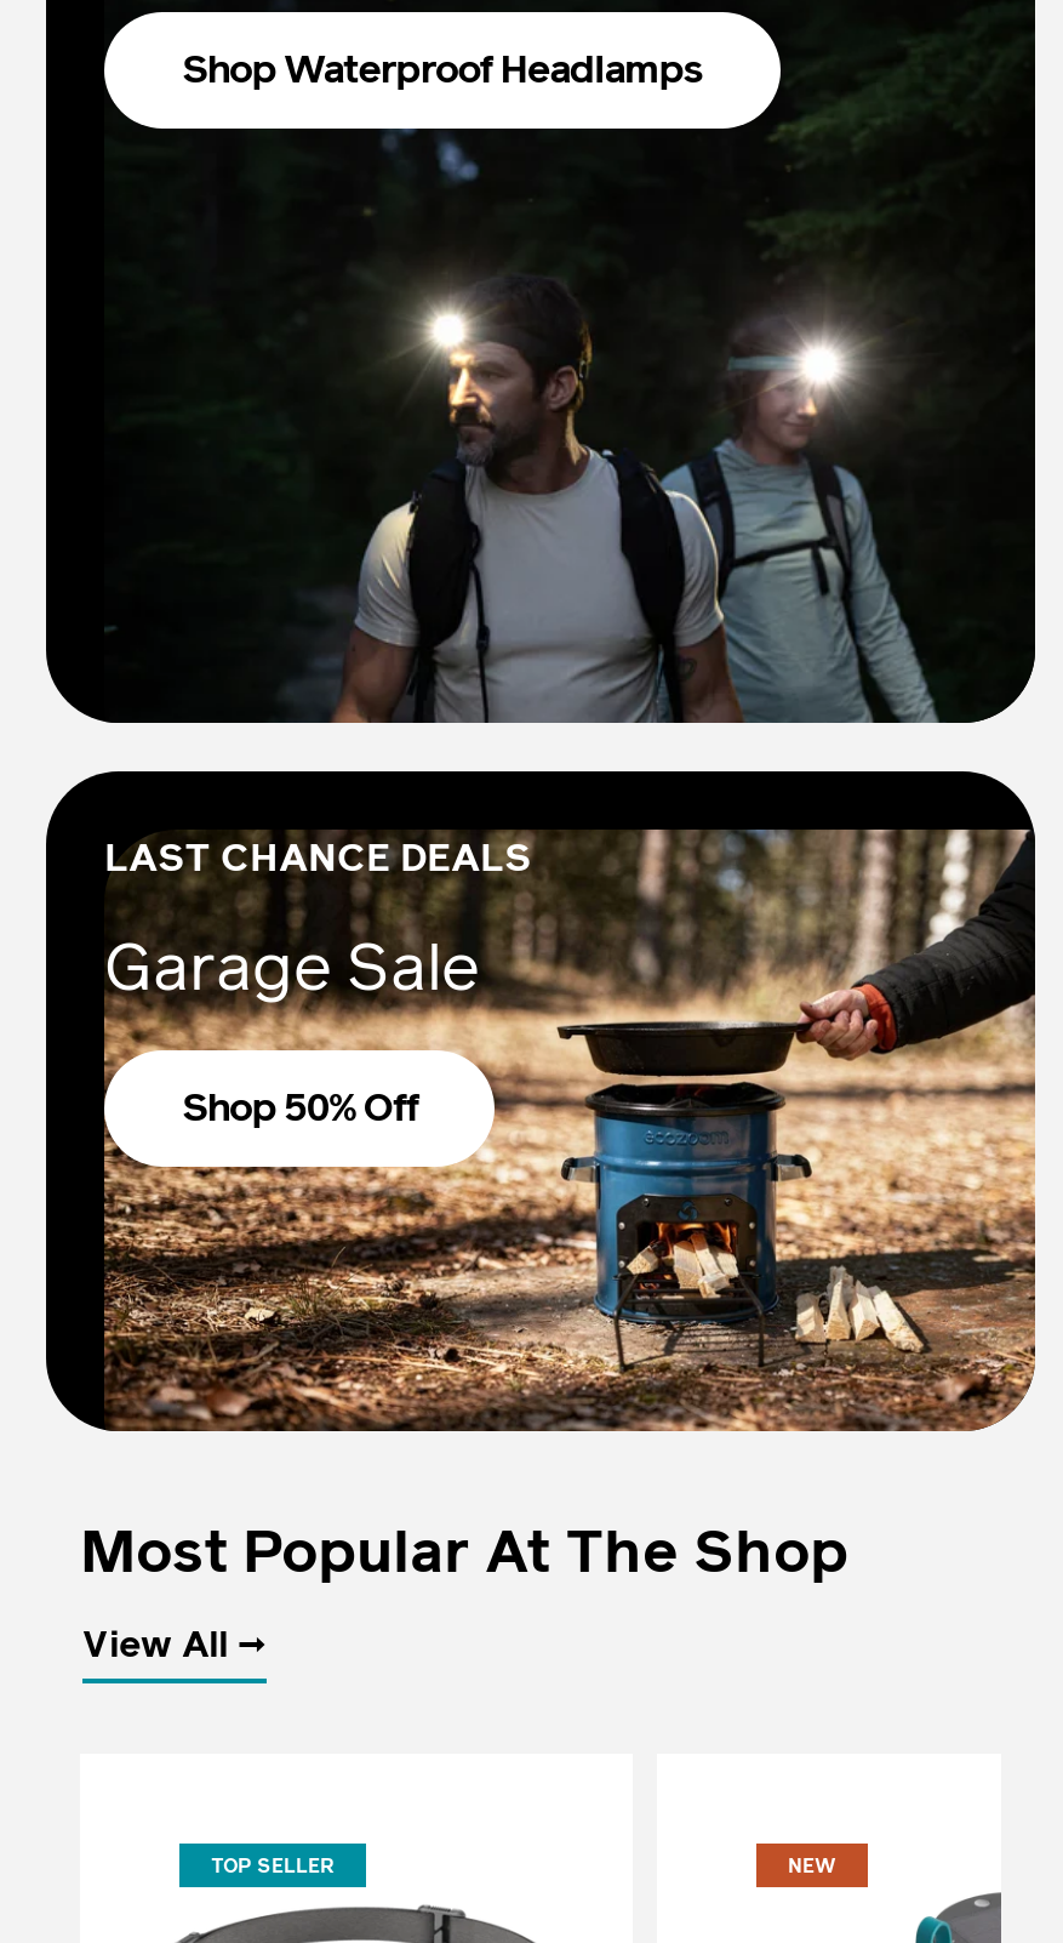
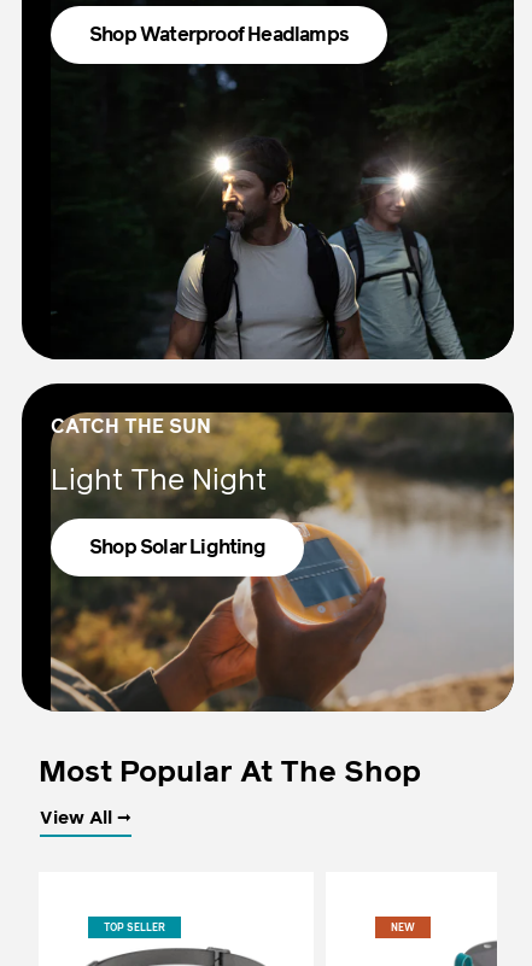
- [image]
- LAST CHANCE DEALS
- Garage Sale
- Shop 50% Off
+ [image]
+ CATCH THE SUN
+ Light The Night
+ Shop Solar Lighting
